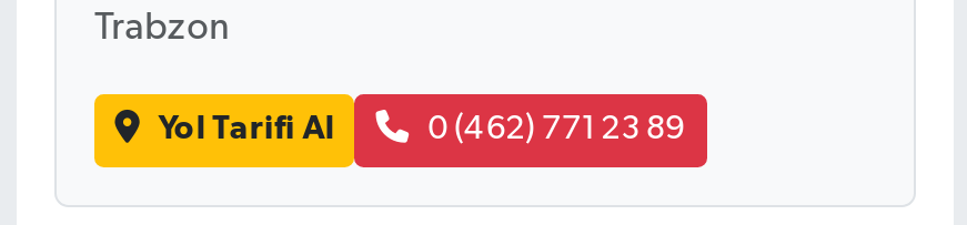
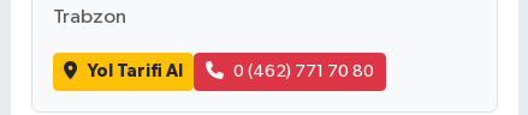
- 0 (462) 771 23 89
+ 0 (462) 771 70 80
